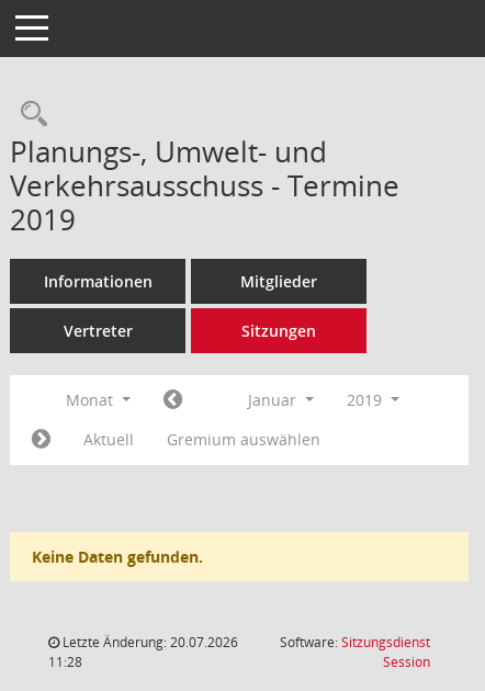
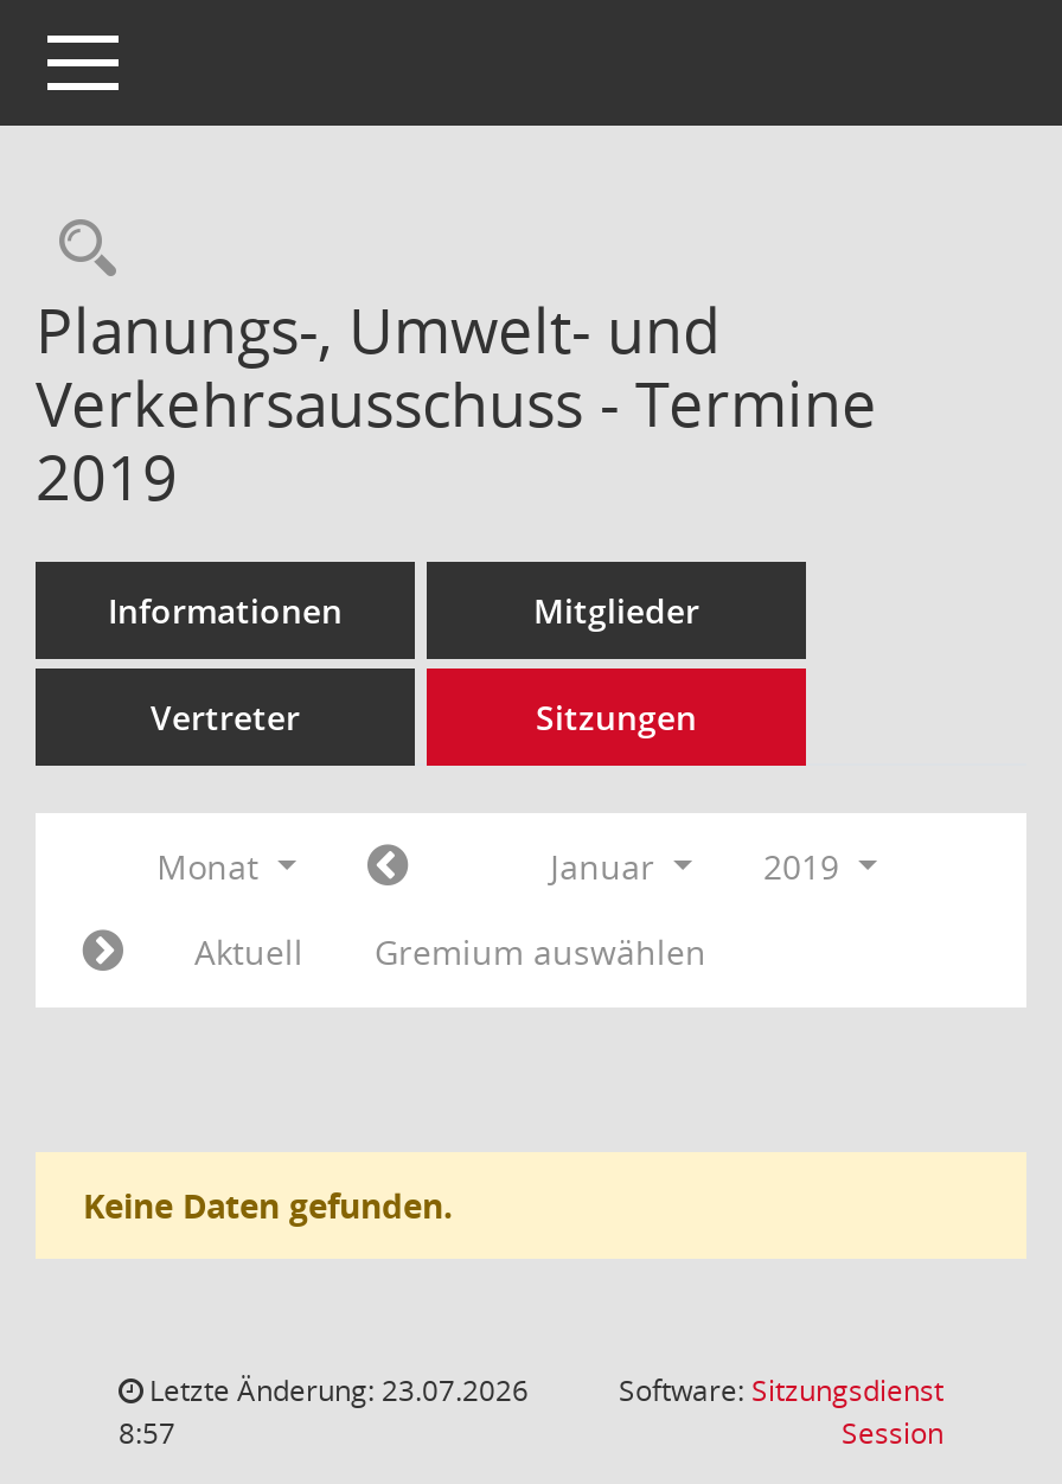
- Letzte Änderung: 20.07.2026
+ Letzte Änderung: 23.07.2026

- 11:28
+ 8:57
